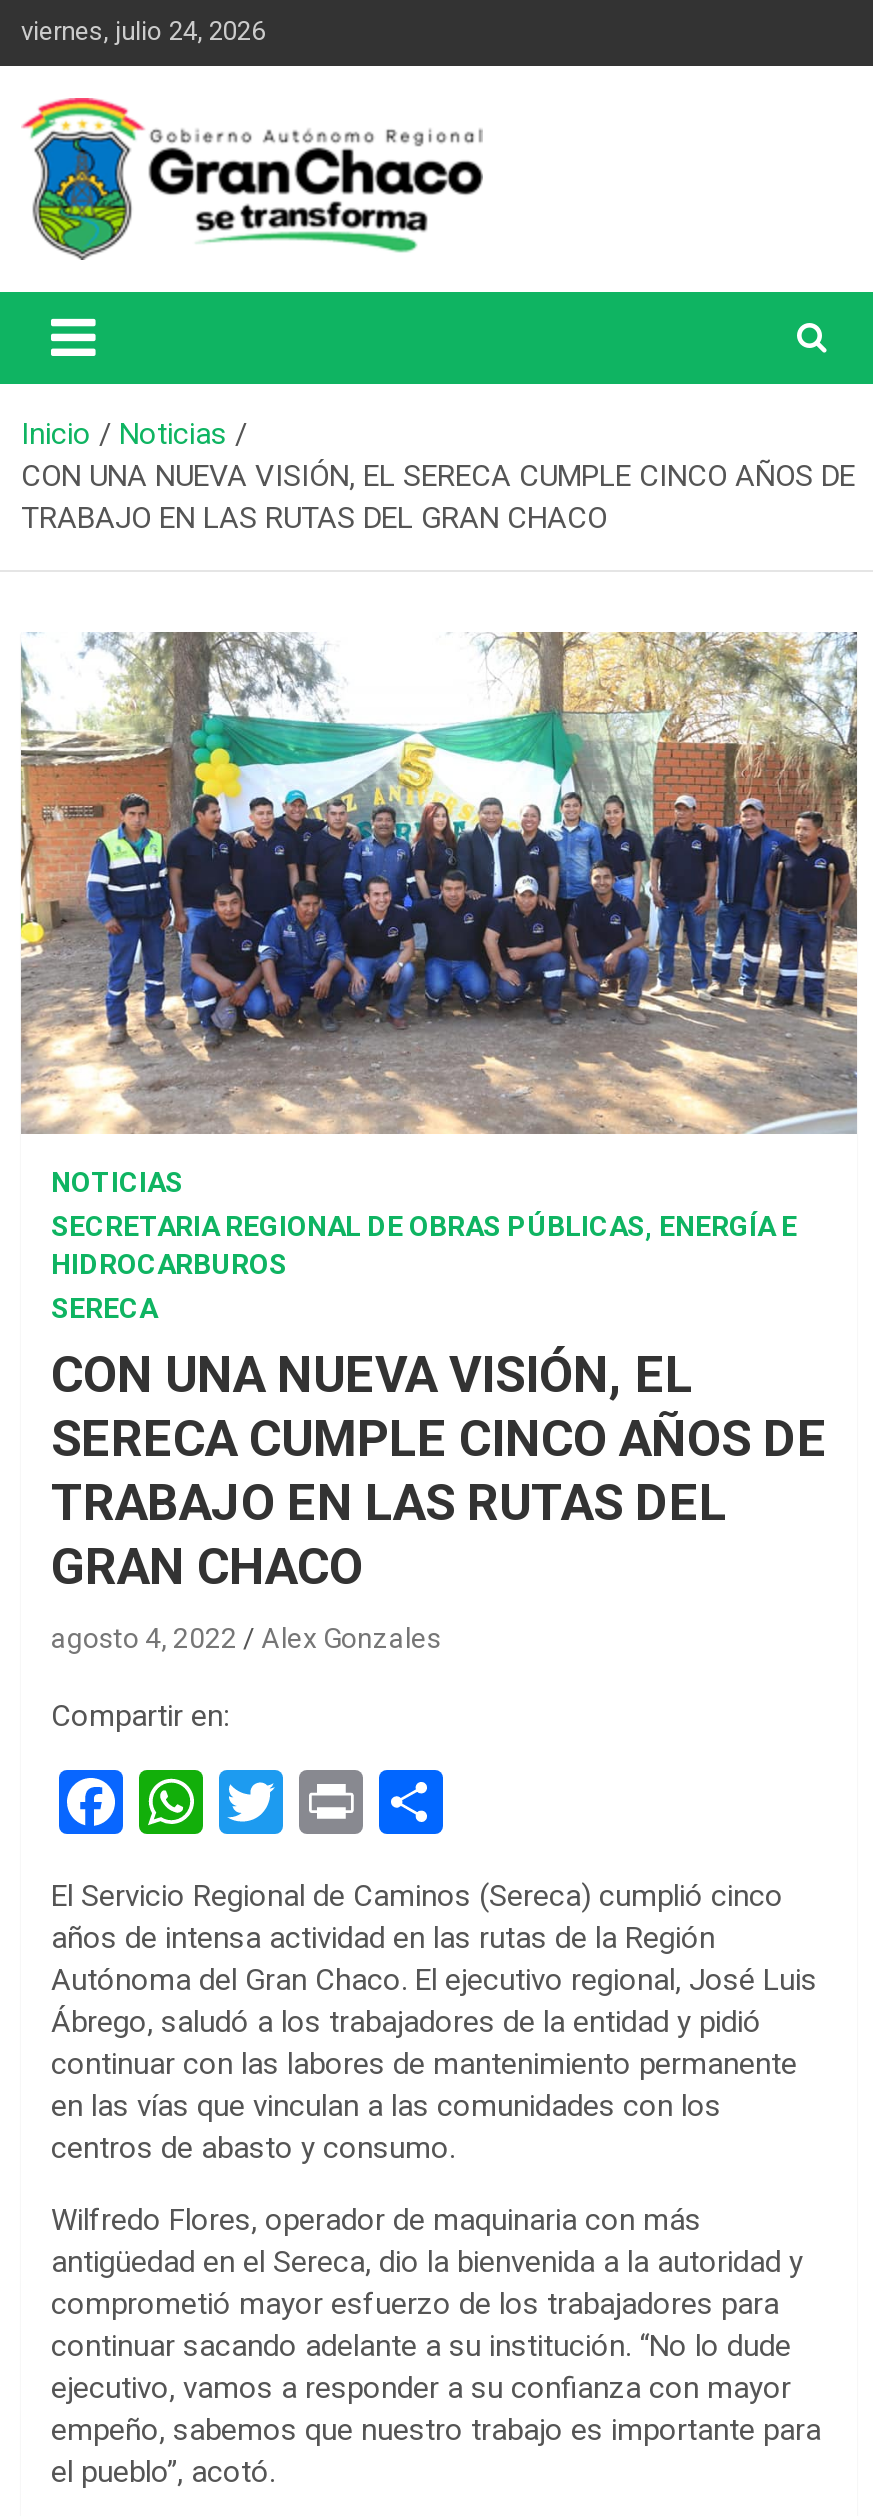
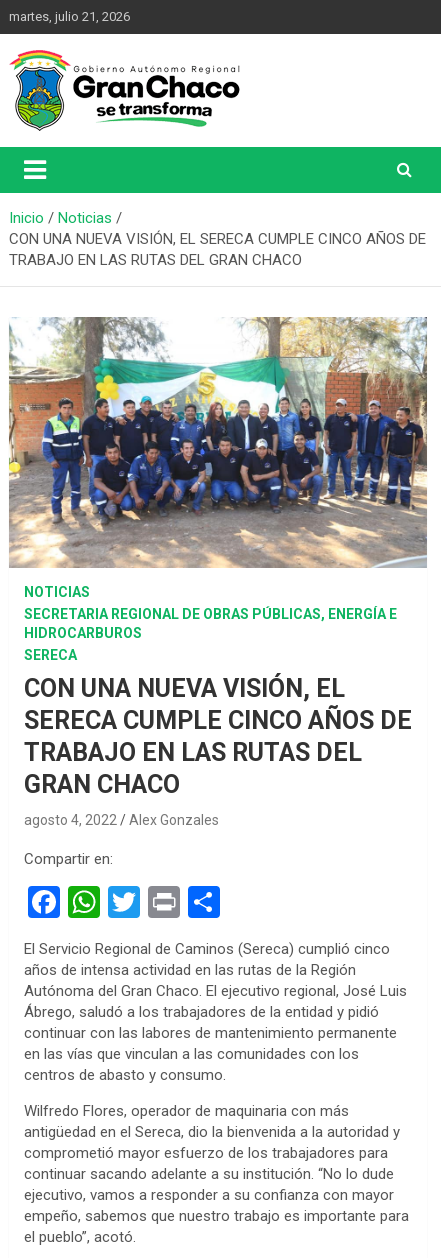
- viernes, julio 24, 2026
+ martes, julio 21, 2026
